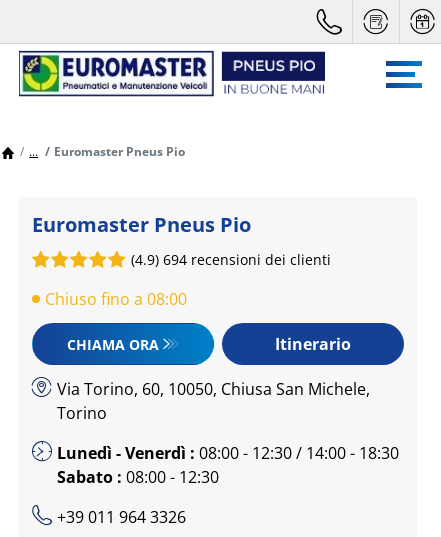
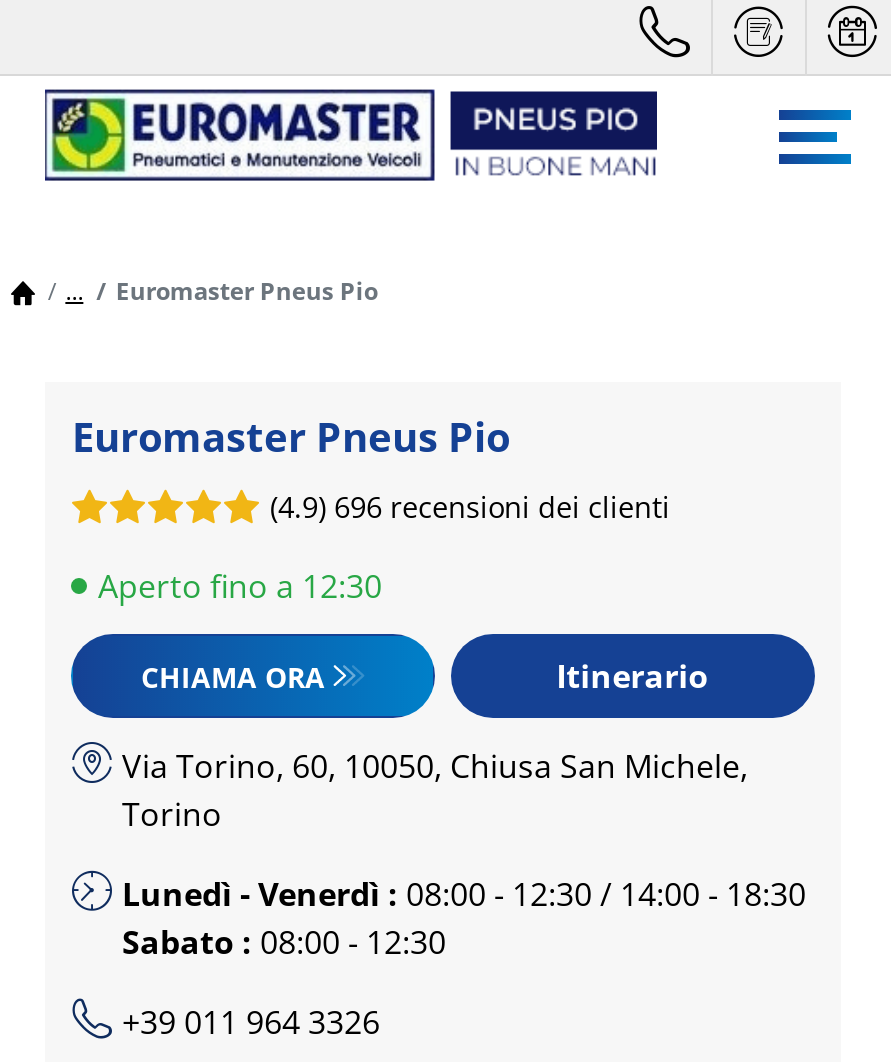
- (4.9) 694 recensioni dei clienti
+ (4.9) 696 recensioni dei clienti

- Chiuso fino a 08:00
+ Aperto fino a 12:30
